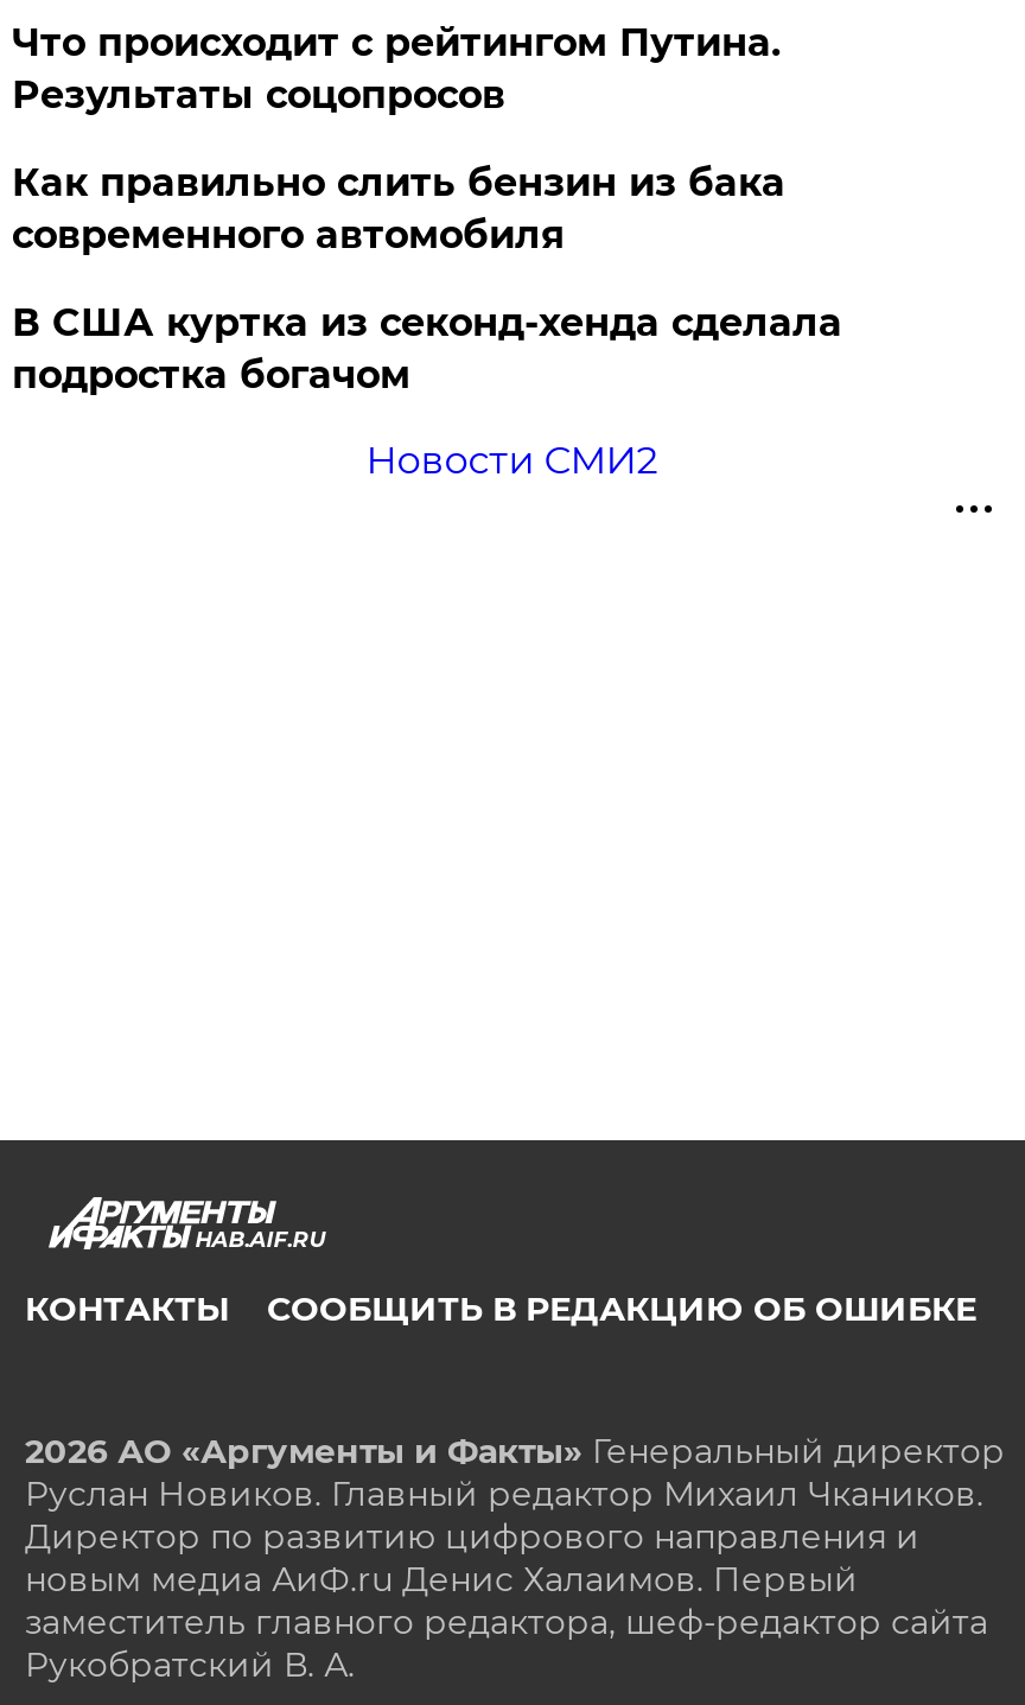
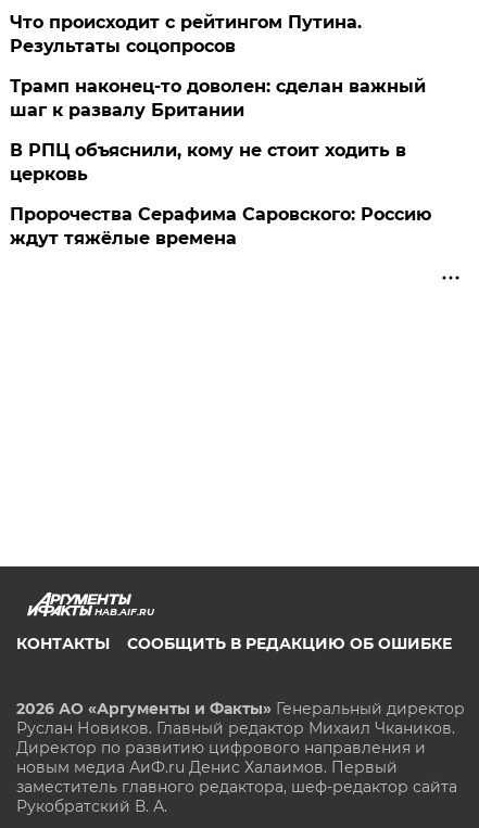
- Как правильно слить бензин из бака
- современного автомобиля
+ Трамп наконец-то доволен: сделан важный
+ шаг к развалу Британии

- В США куртка из секонд-хенда сделала
- подростка богачом
+ В РПЦ объяснили, кому не стоит ходить в
+ церковь

- Новости СМИ2
+ Пророчества Серафима Саровского: Россию
+ ждут тяжёлые времена
